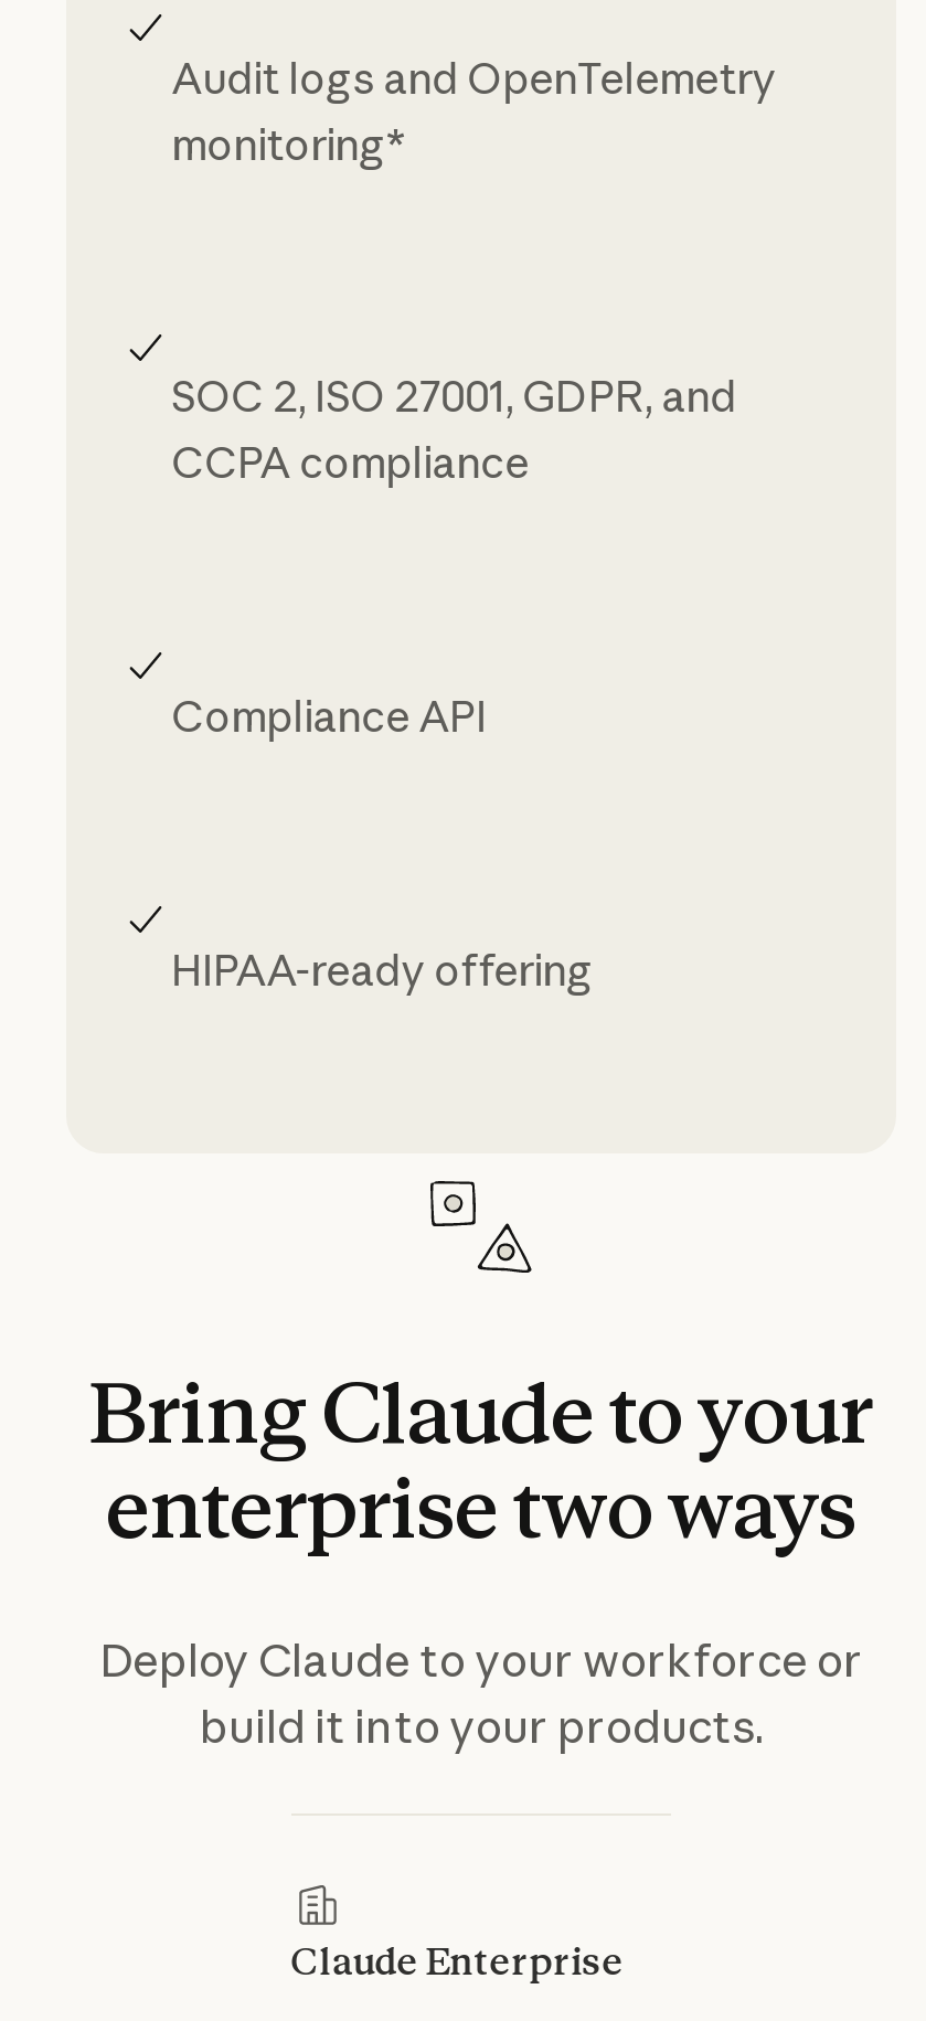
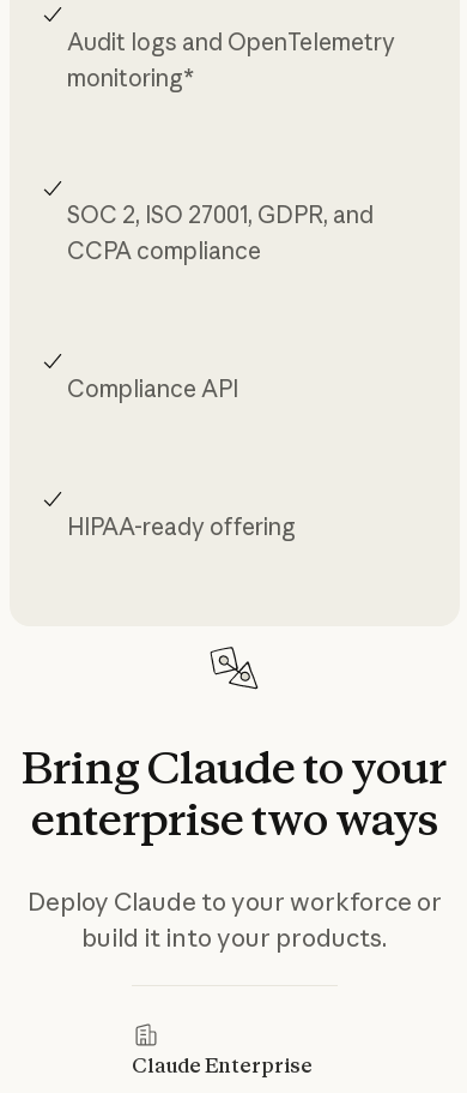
- [image]
+ [image]
